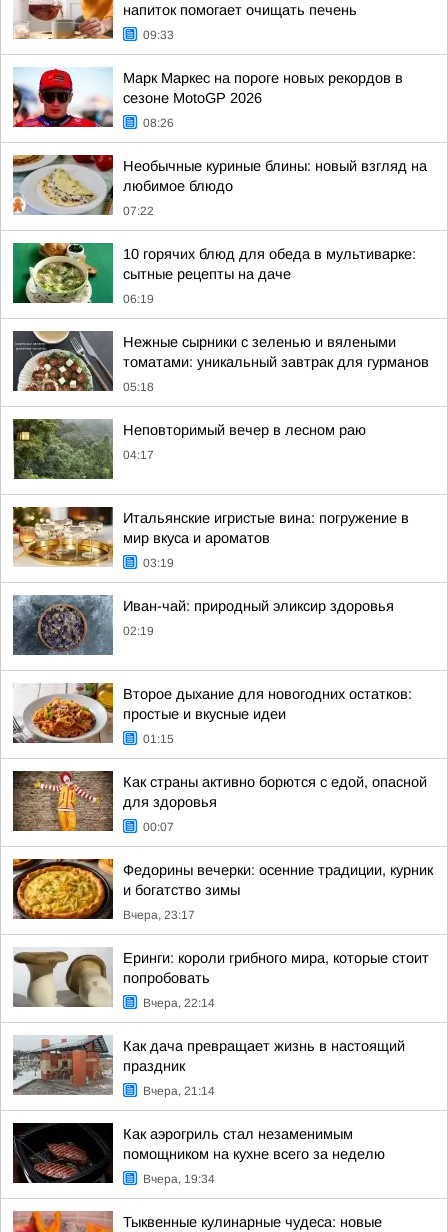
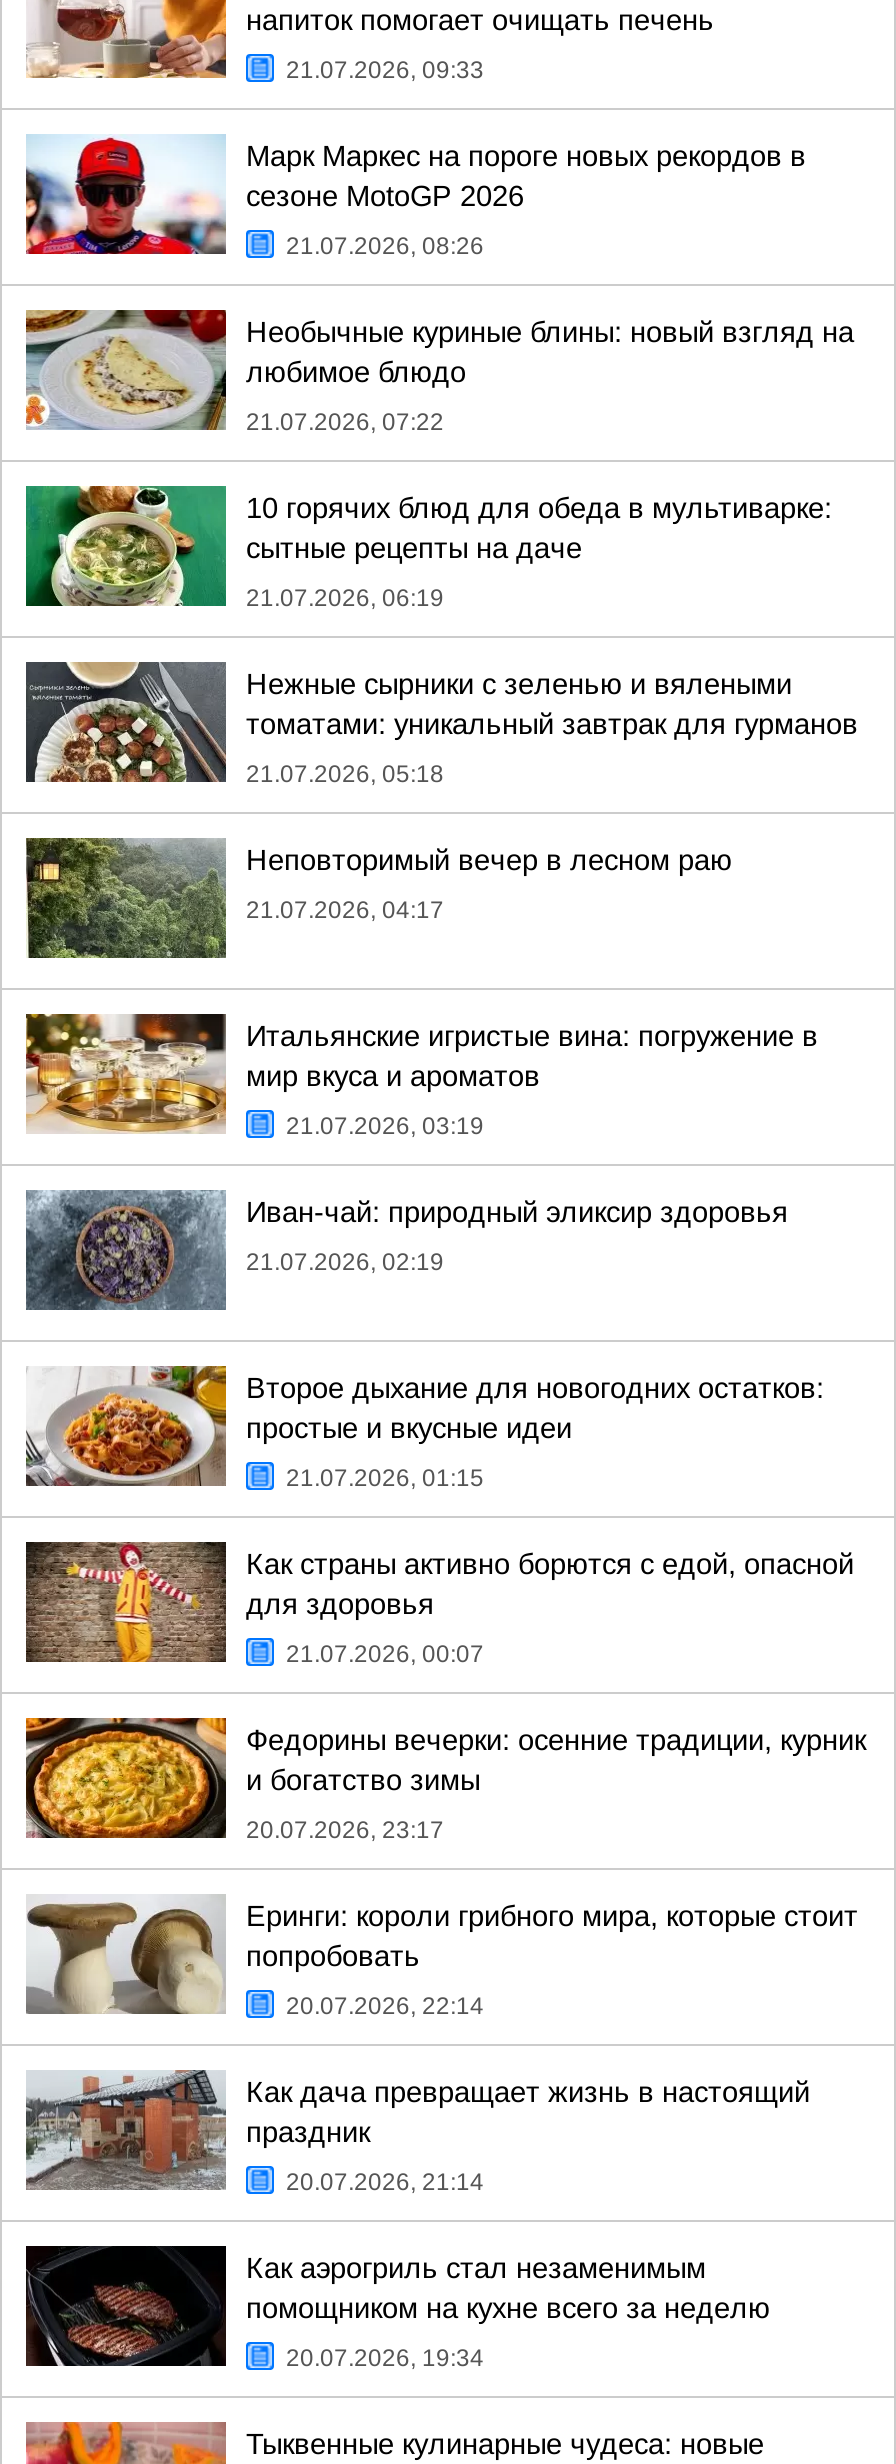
- 09:33
+ 21.07.2026, 09:33

- 08:26
+ 21.07.2026, 08:26

- 07:22
+ 21.07.2026, 07:22

- 06:19
+ 21.07.2026, 06:19

- 05:18
+ 21.07.2026, 05:18

- 04:17
+ 21.07.2026, 04:17

- 03:19
+ 21.07.2026, 03:19

- 02:19
+ 21.07.2026, 02:19

- 01:15
+ 21.07.2026, 01:15

- 00:07
+ 21.07.2026, 00:07

- Вчера, 23:17
+ 20.07.2026, 23:17

- Вчера, 22:14
+ 20.07.2026, 22:14

- Вчера, 21:14
+ 20.07.2026, 21:14

- Вчера, 19:34
+ 20.07.2026, 19:34
